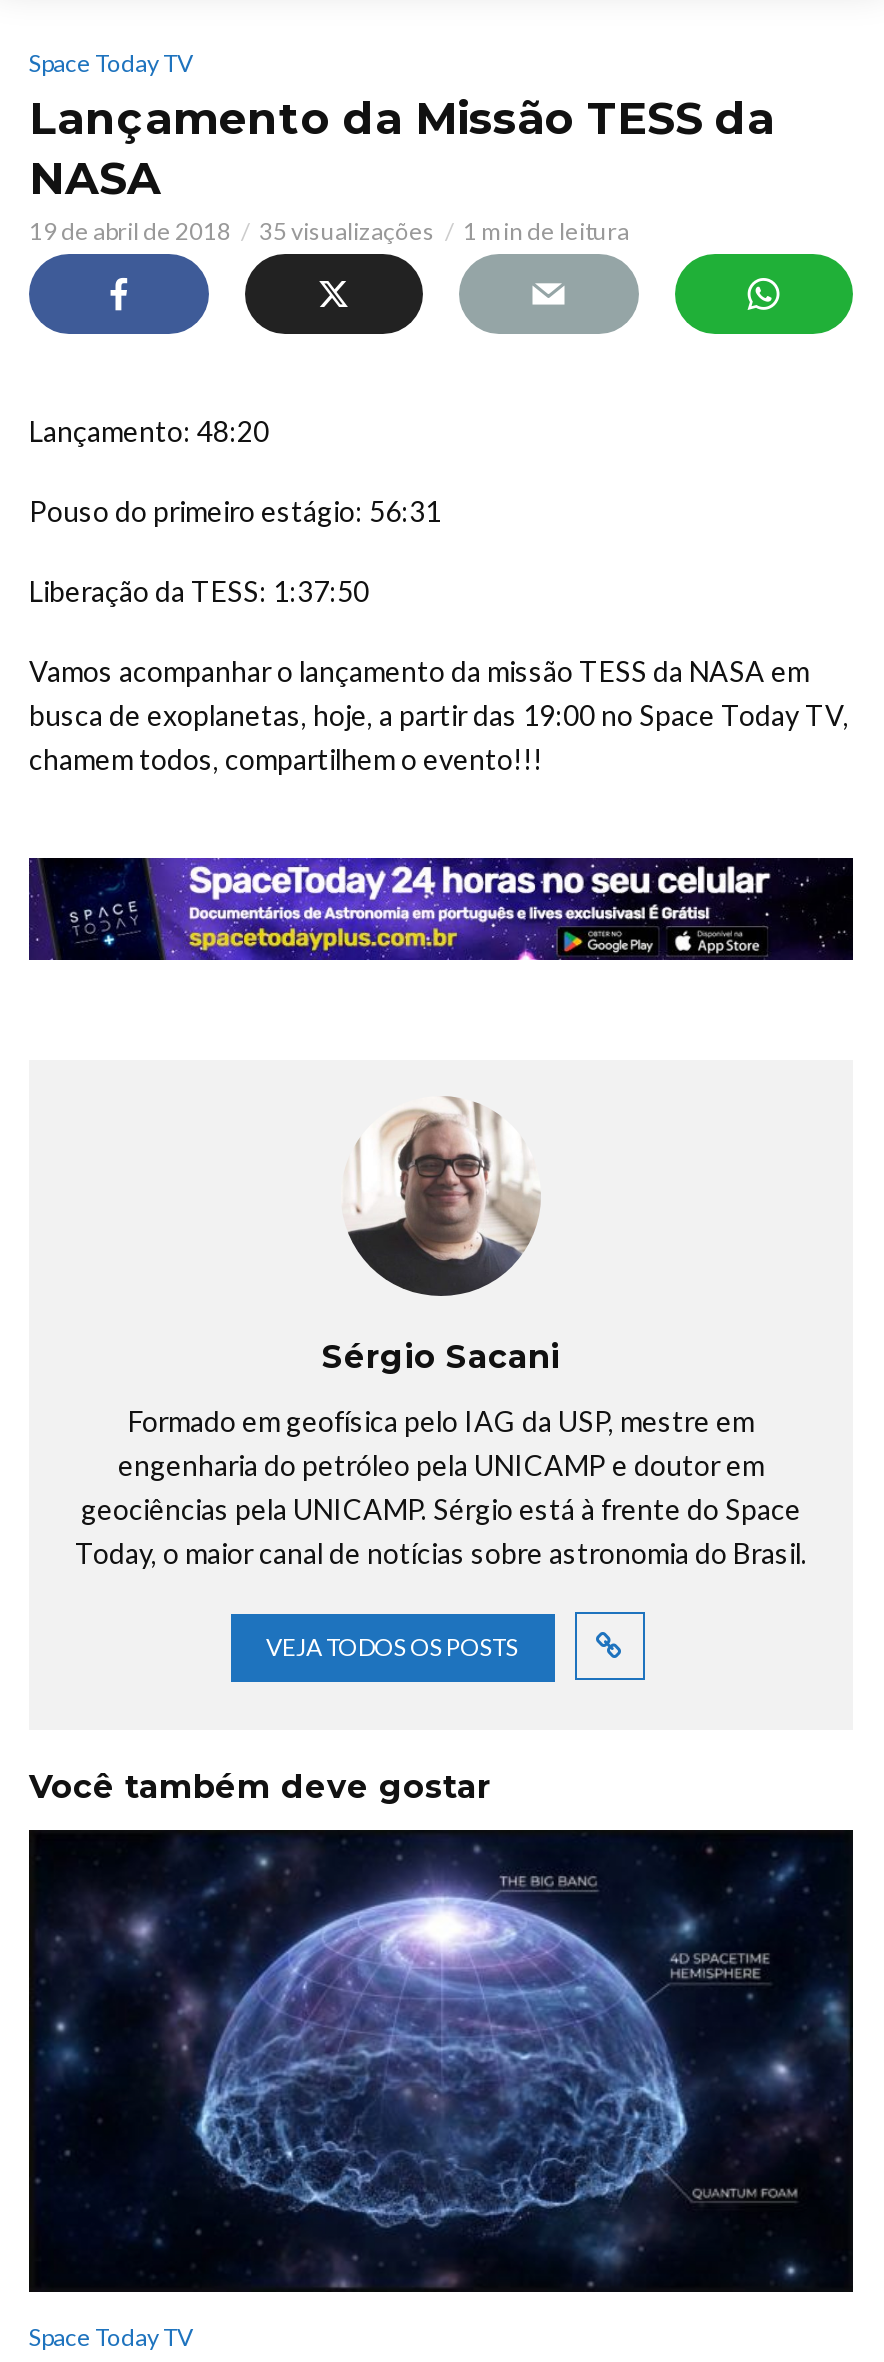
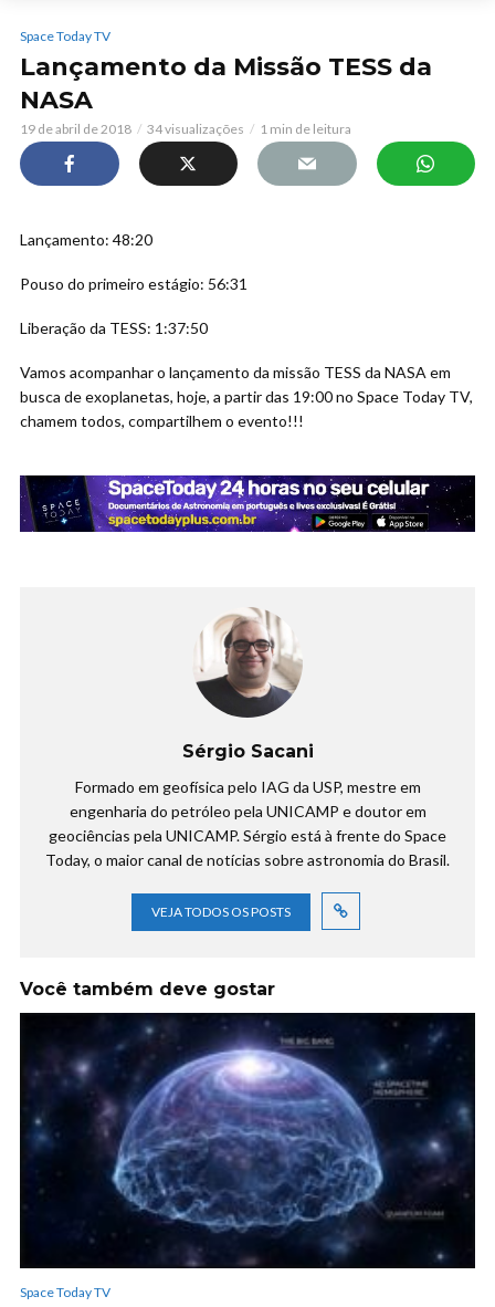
- 35 visualizações
+ 34 visualizações
